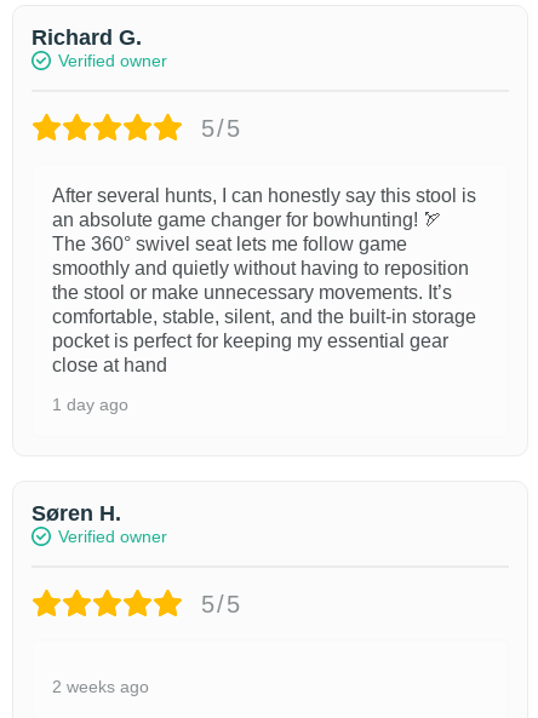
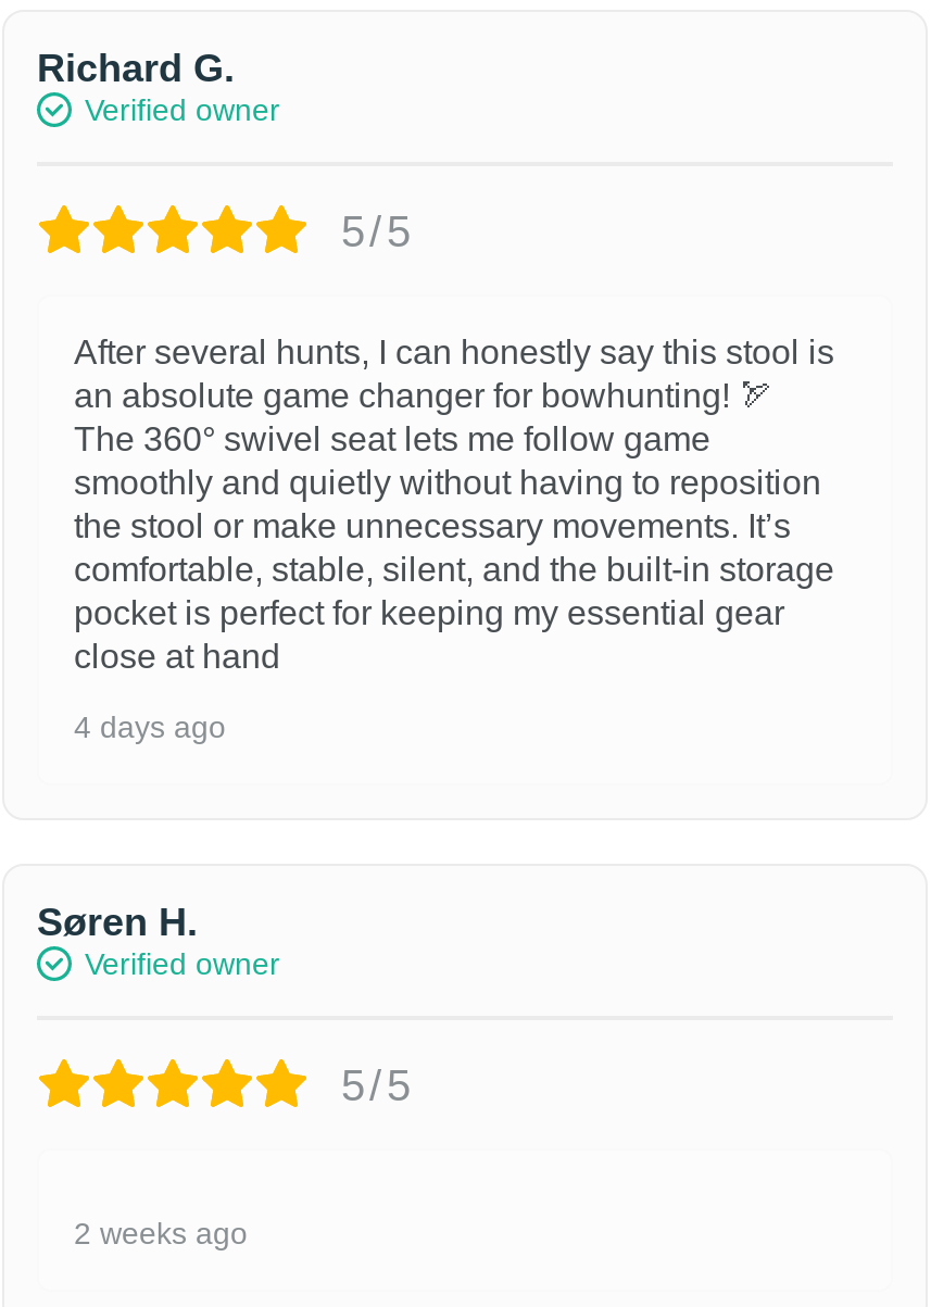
- 1 day ago
+ 4 days ago
